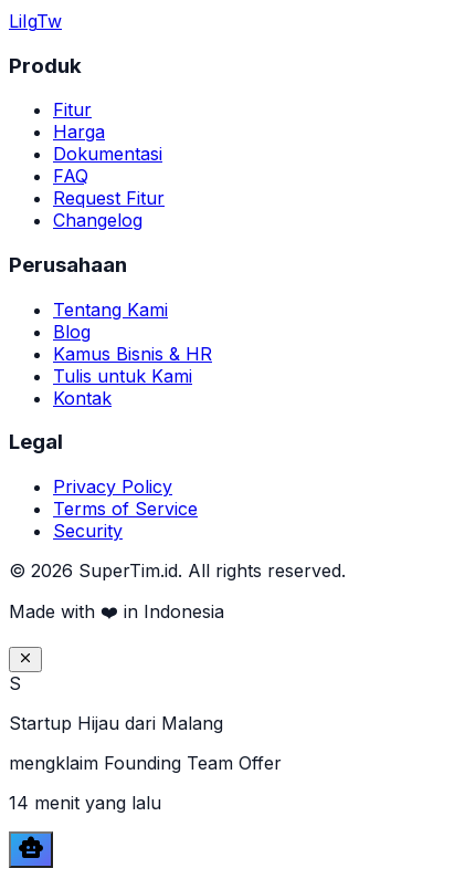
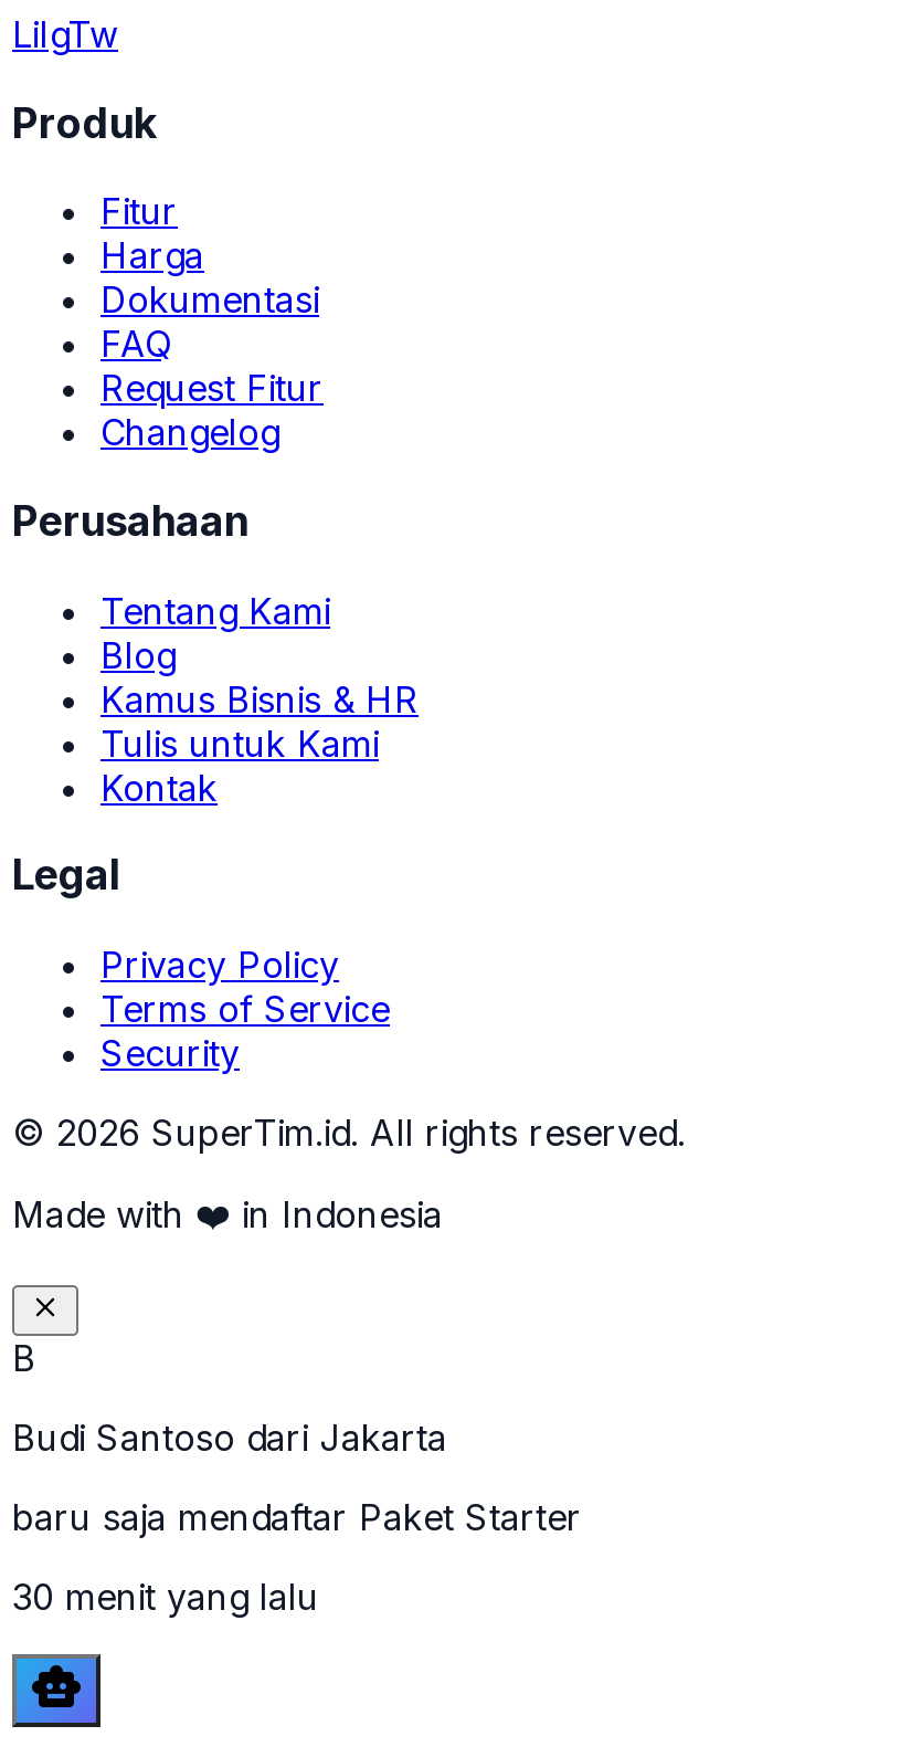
- S
+ B

- Startup Hijau dari Malang
+ Budi Santoso dari Jakarta

- mengklaim Founding Team Offer
+ baru saja mendaftar Paket Starter

- 14 menit yang lalu
+ 30 menit yang lalu
